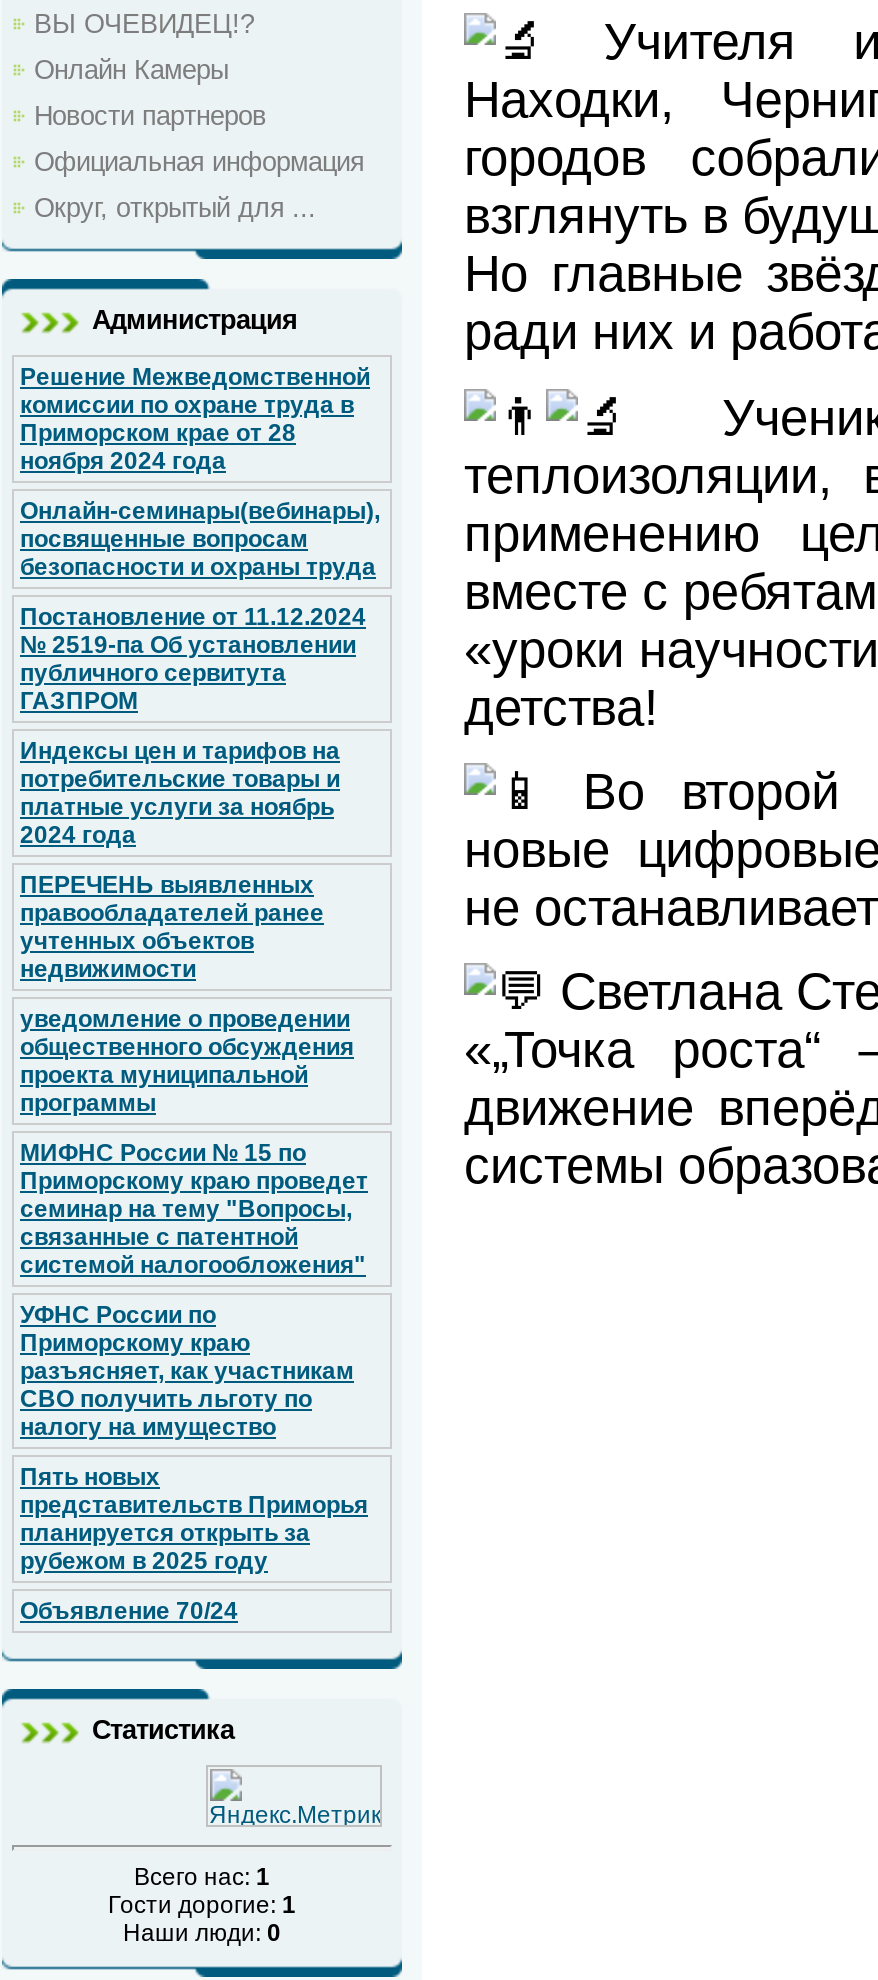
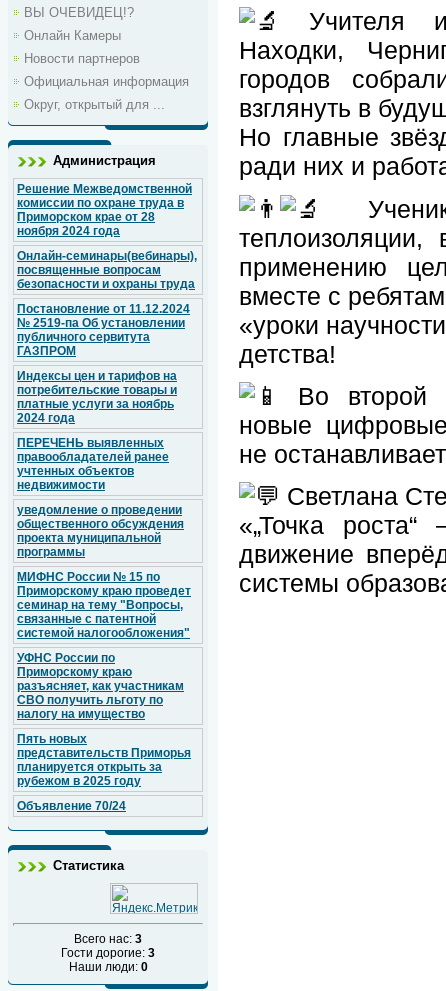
- Всего нас: 1
+ Всего нас: 3

- Гости дорогие: 1
+ Гости дорогие: 3
